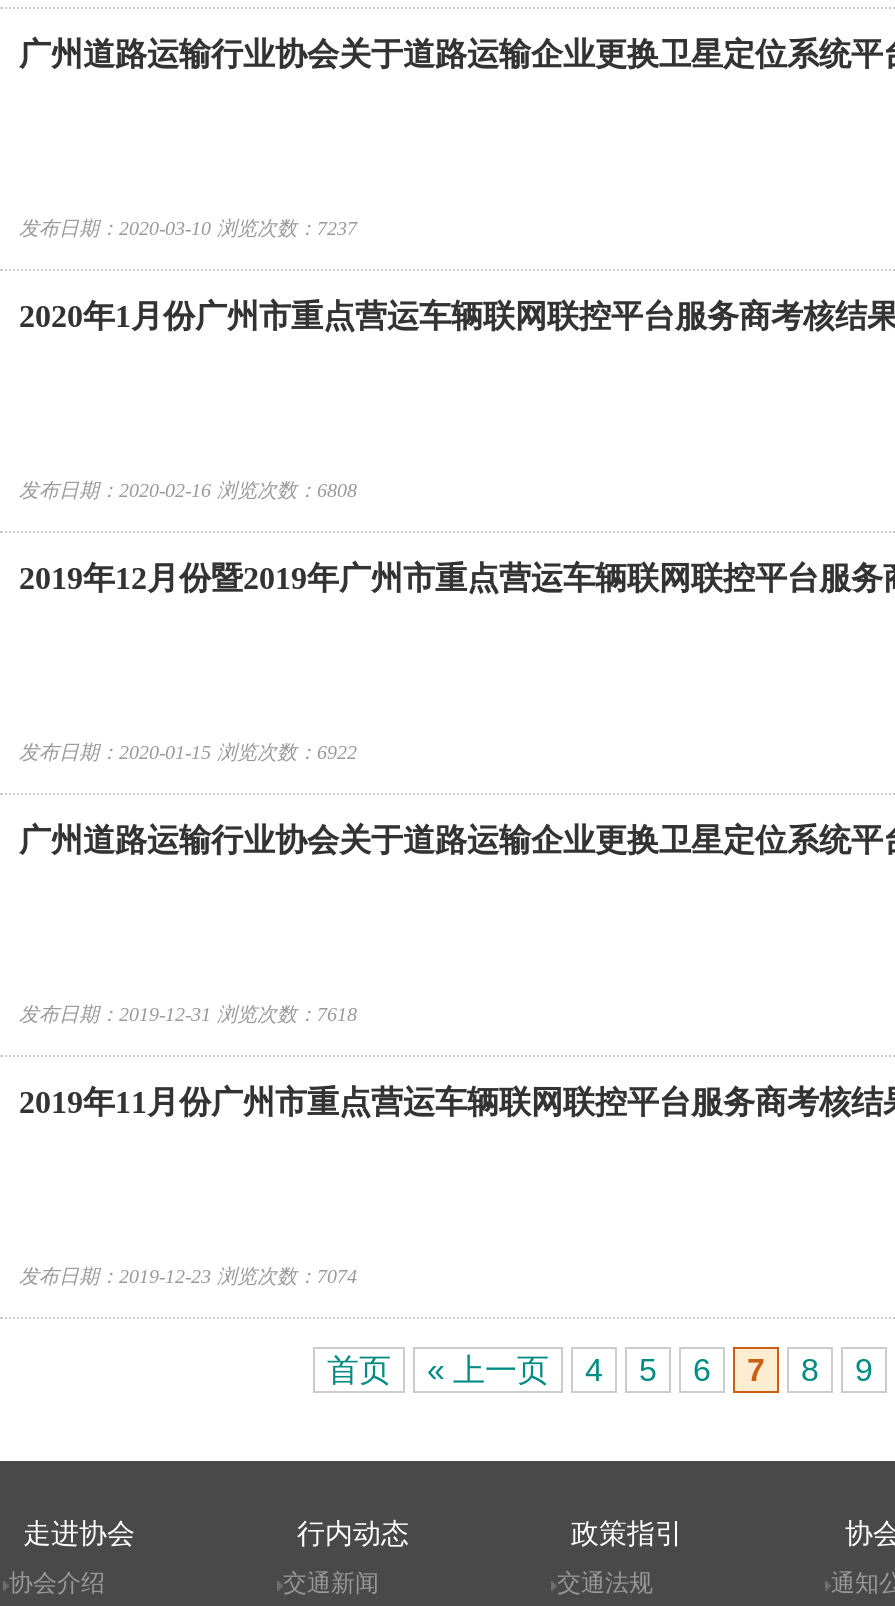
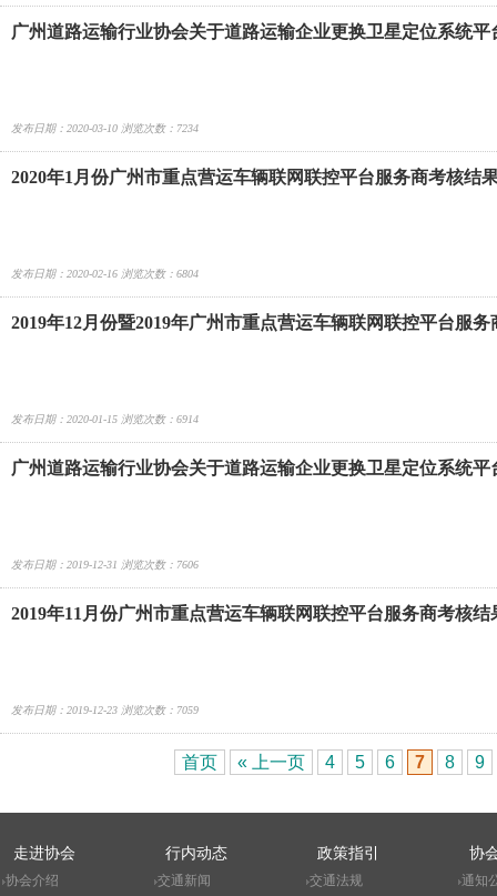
- 发布日期：2020-03-10 浏览次数：7237
+ 发布日期：2020-03-10 浏览次数：7234

- 发布日期：2020-02-16 浏览次数：6808
+ 发布日期：2020-02-16 浏览次数：6804

- 发布日期：2020-01-15 浏览次数：6922
+ 发布日期：2020-01-15 浏览次数：6914

- 发布日期：2019-12-31 浏览次数：7618
+ 发布日期：2019-12-31 浏览次数：7606

- 发布日期：2019-12-23 浏览次数：7074
+ 发布日期：2019-12-23 浏览次数：7059
